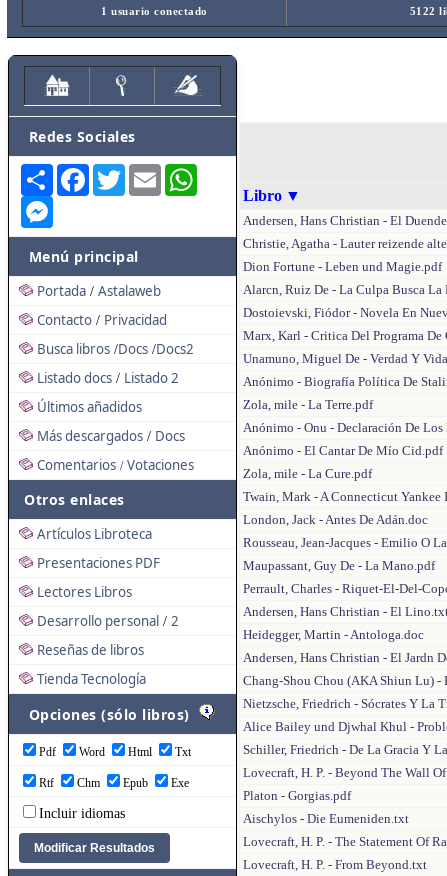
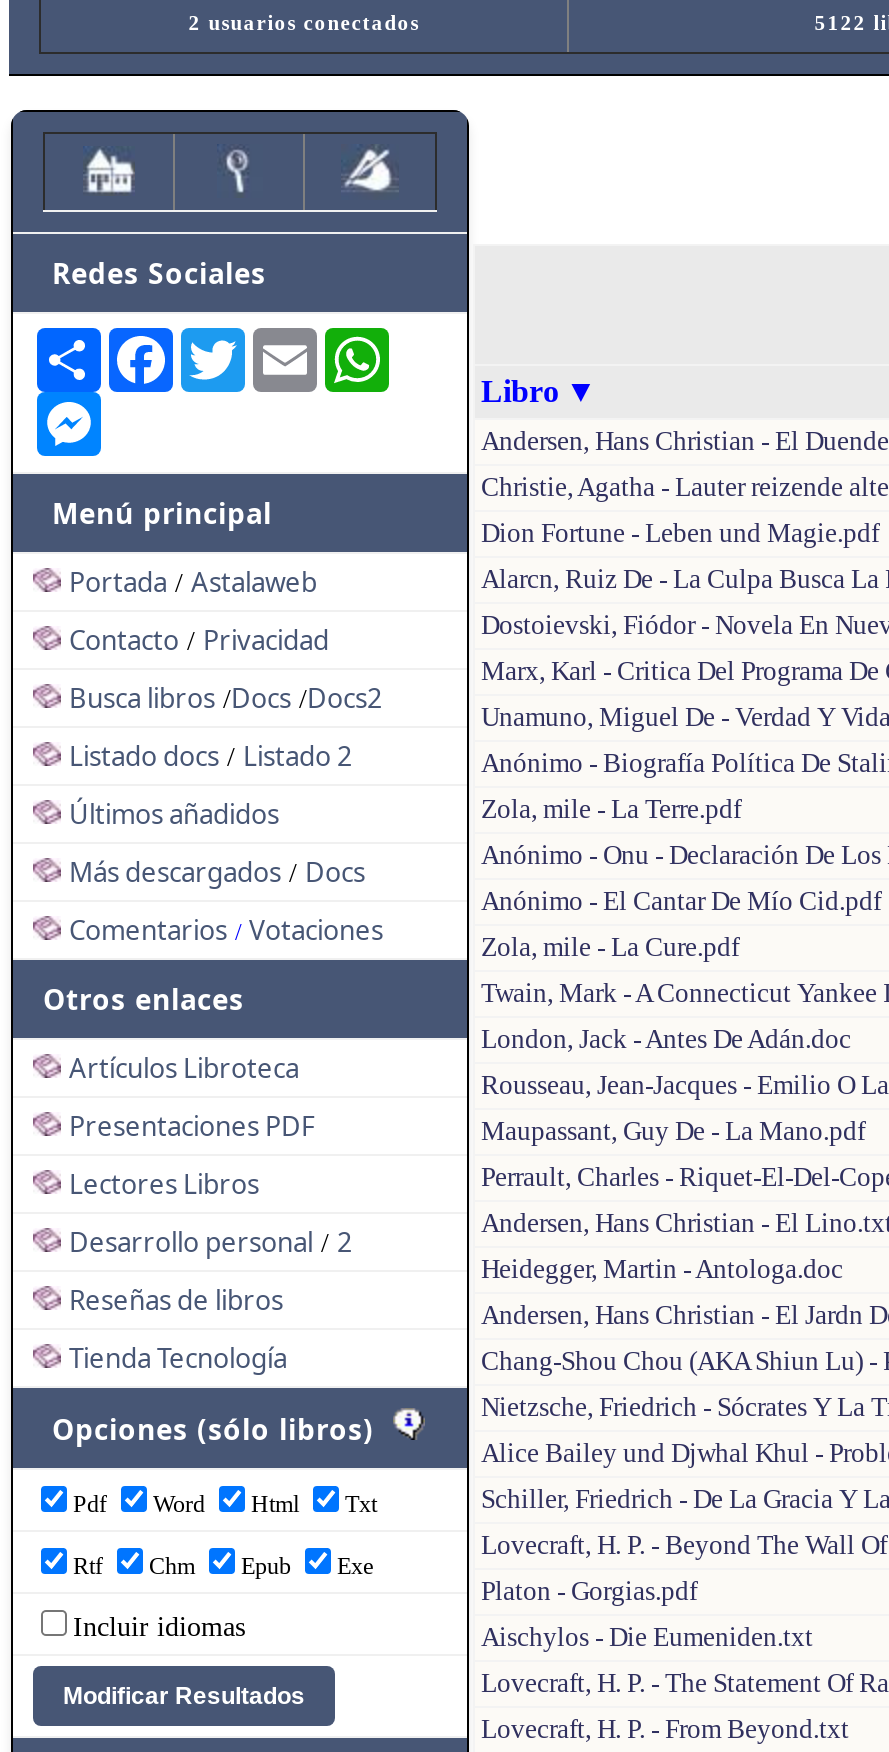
- 1 usuario conectado
+ 2 usuarios conectados
